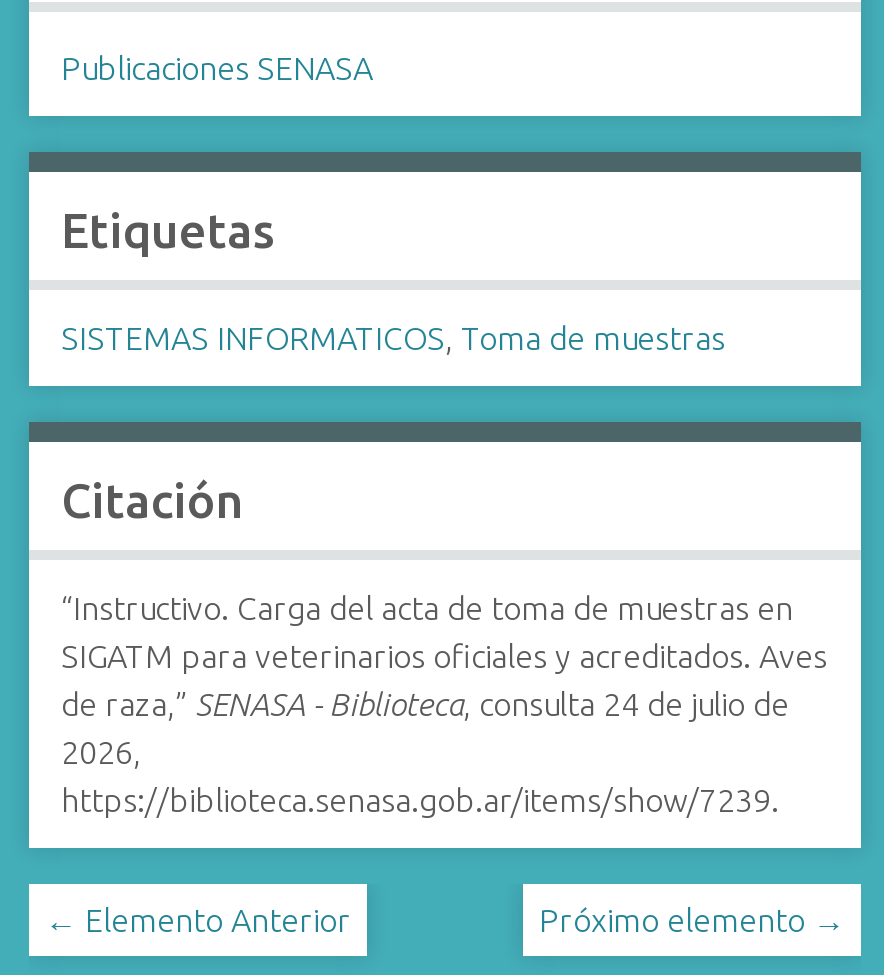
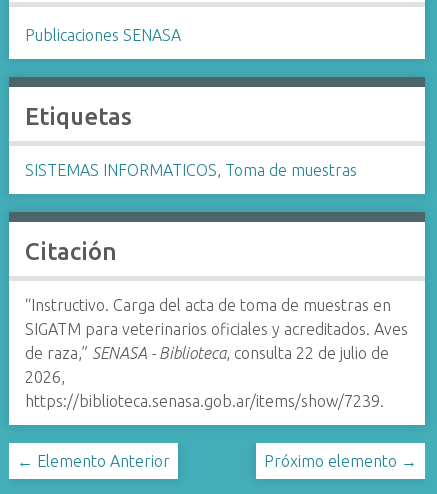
- de raza,” SENASA - Biblioteca, consulta 24 de julio de
+ de raza,” SENASA - Biblioteca, consulta 22 de julio de
